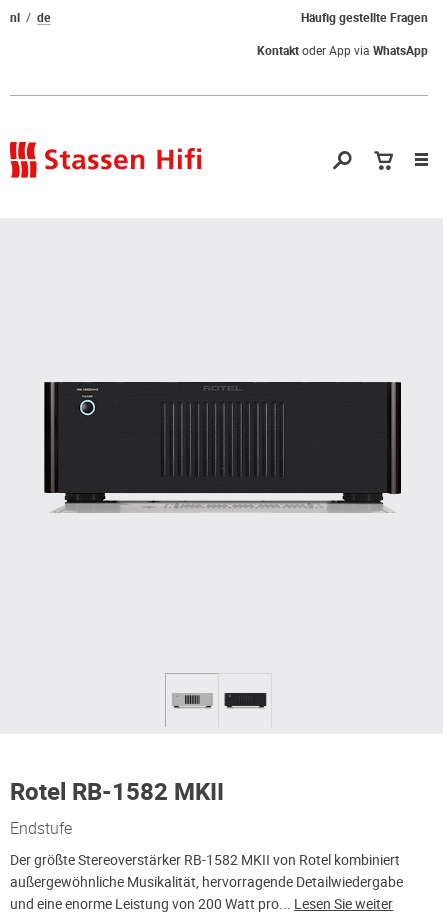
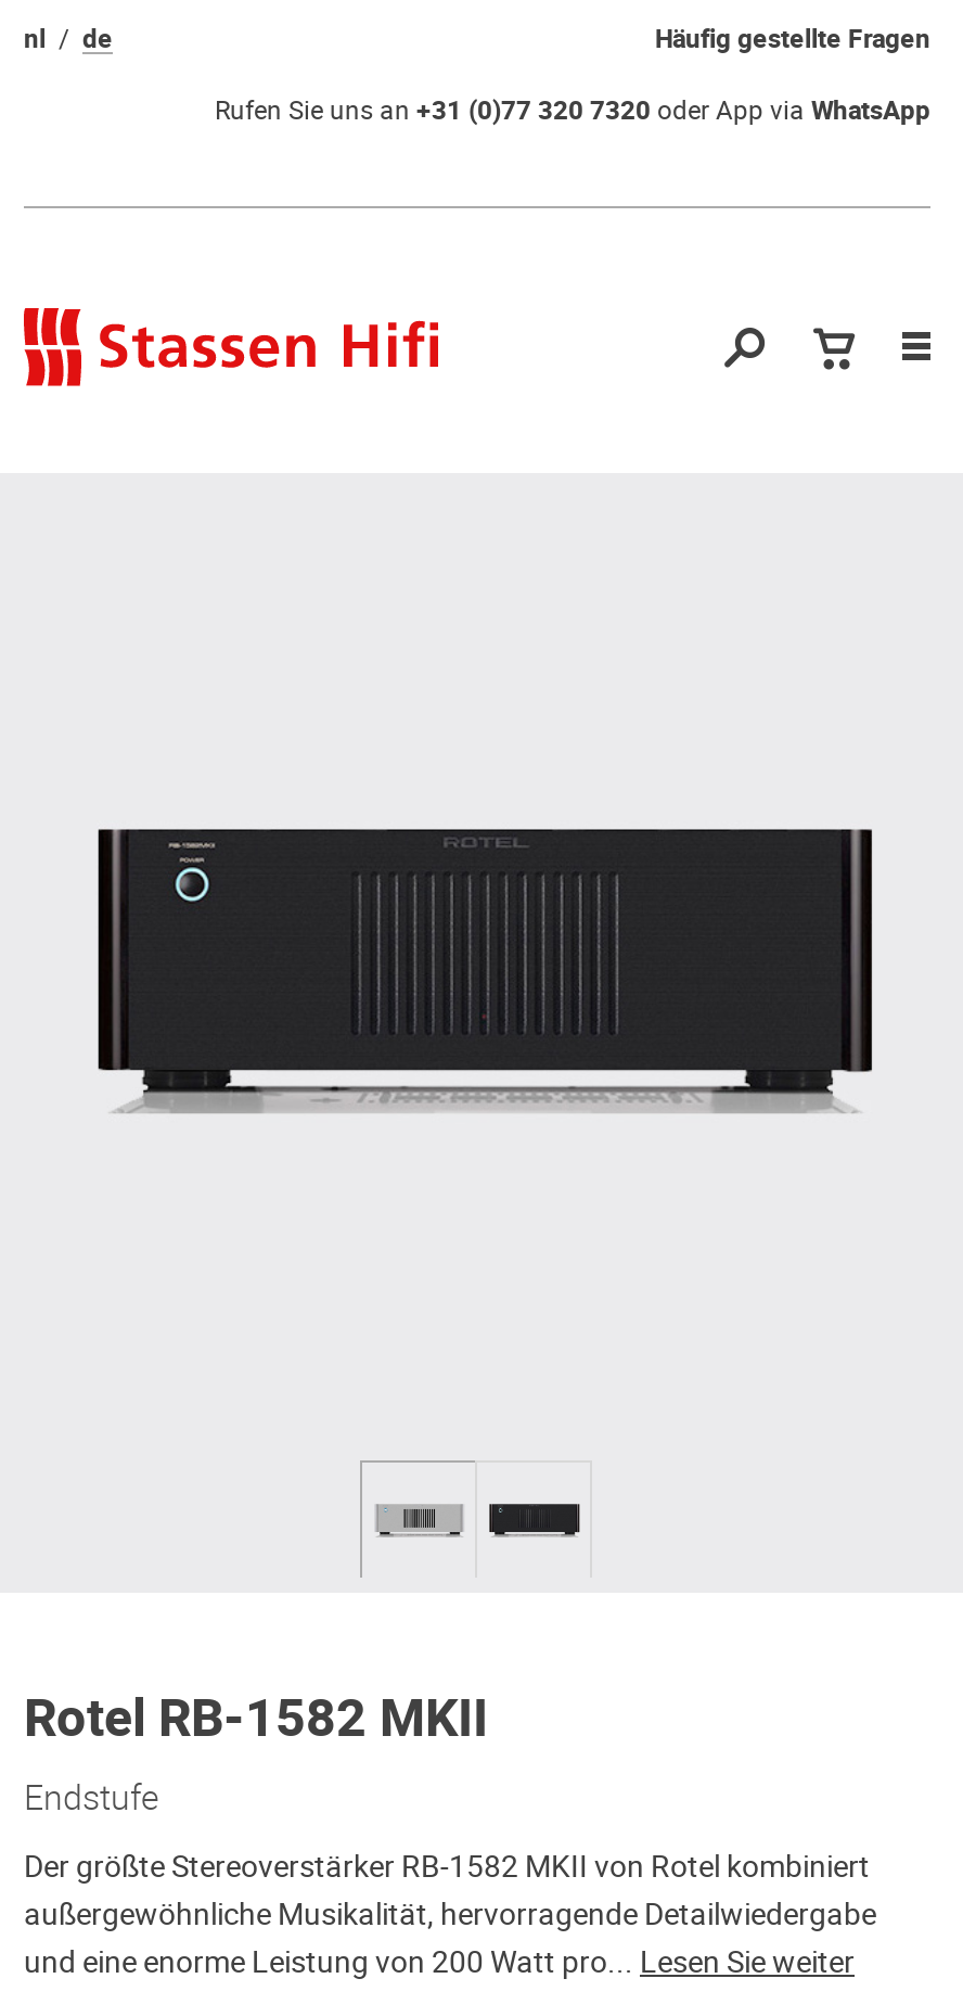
- Kontaktoder App via WhatsApp
+ Rufen Sie uns an +31 (0)77 320 7320 oder App via WhatsApp
